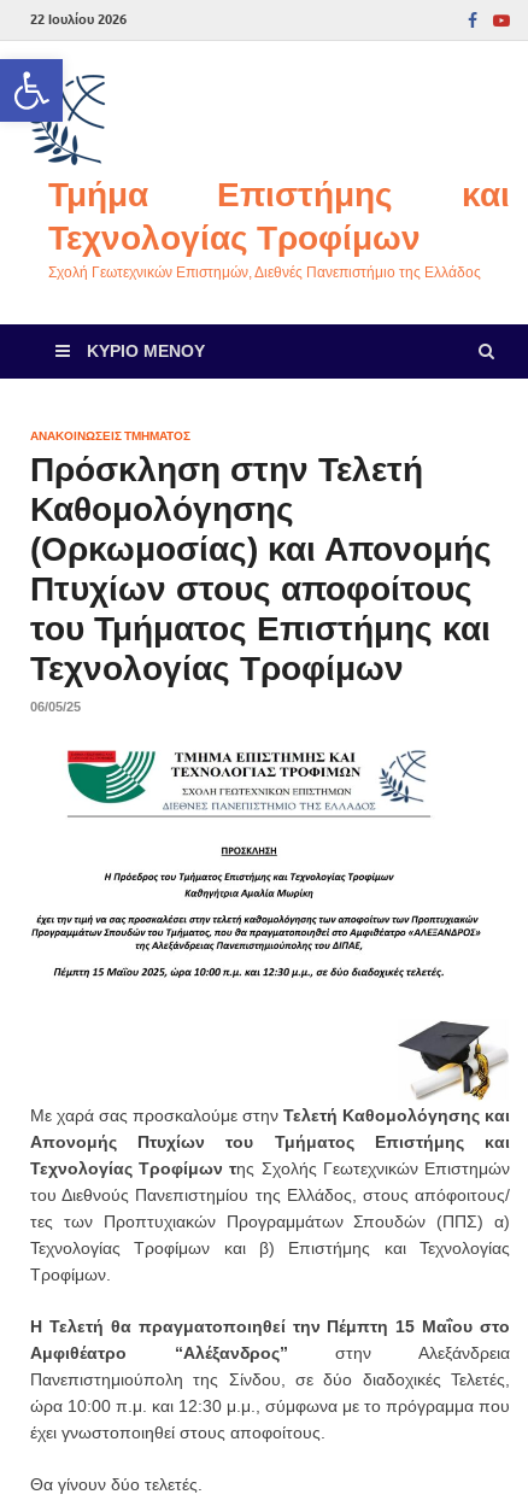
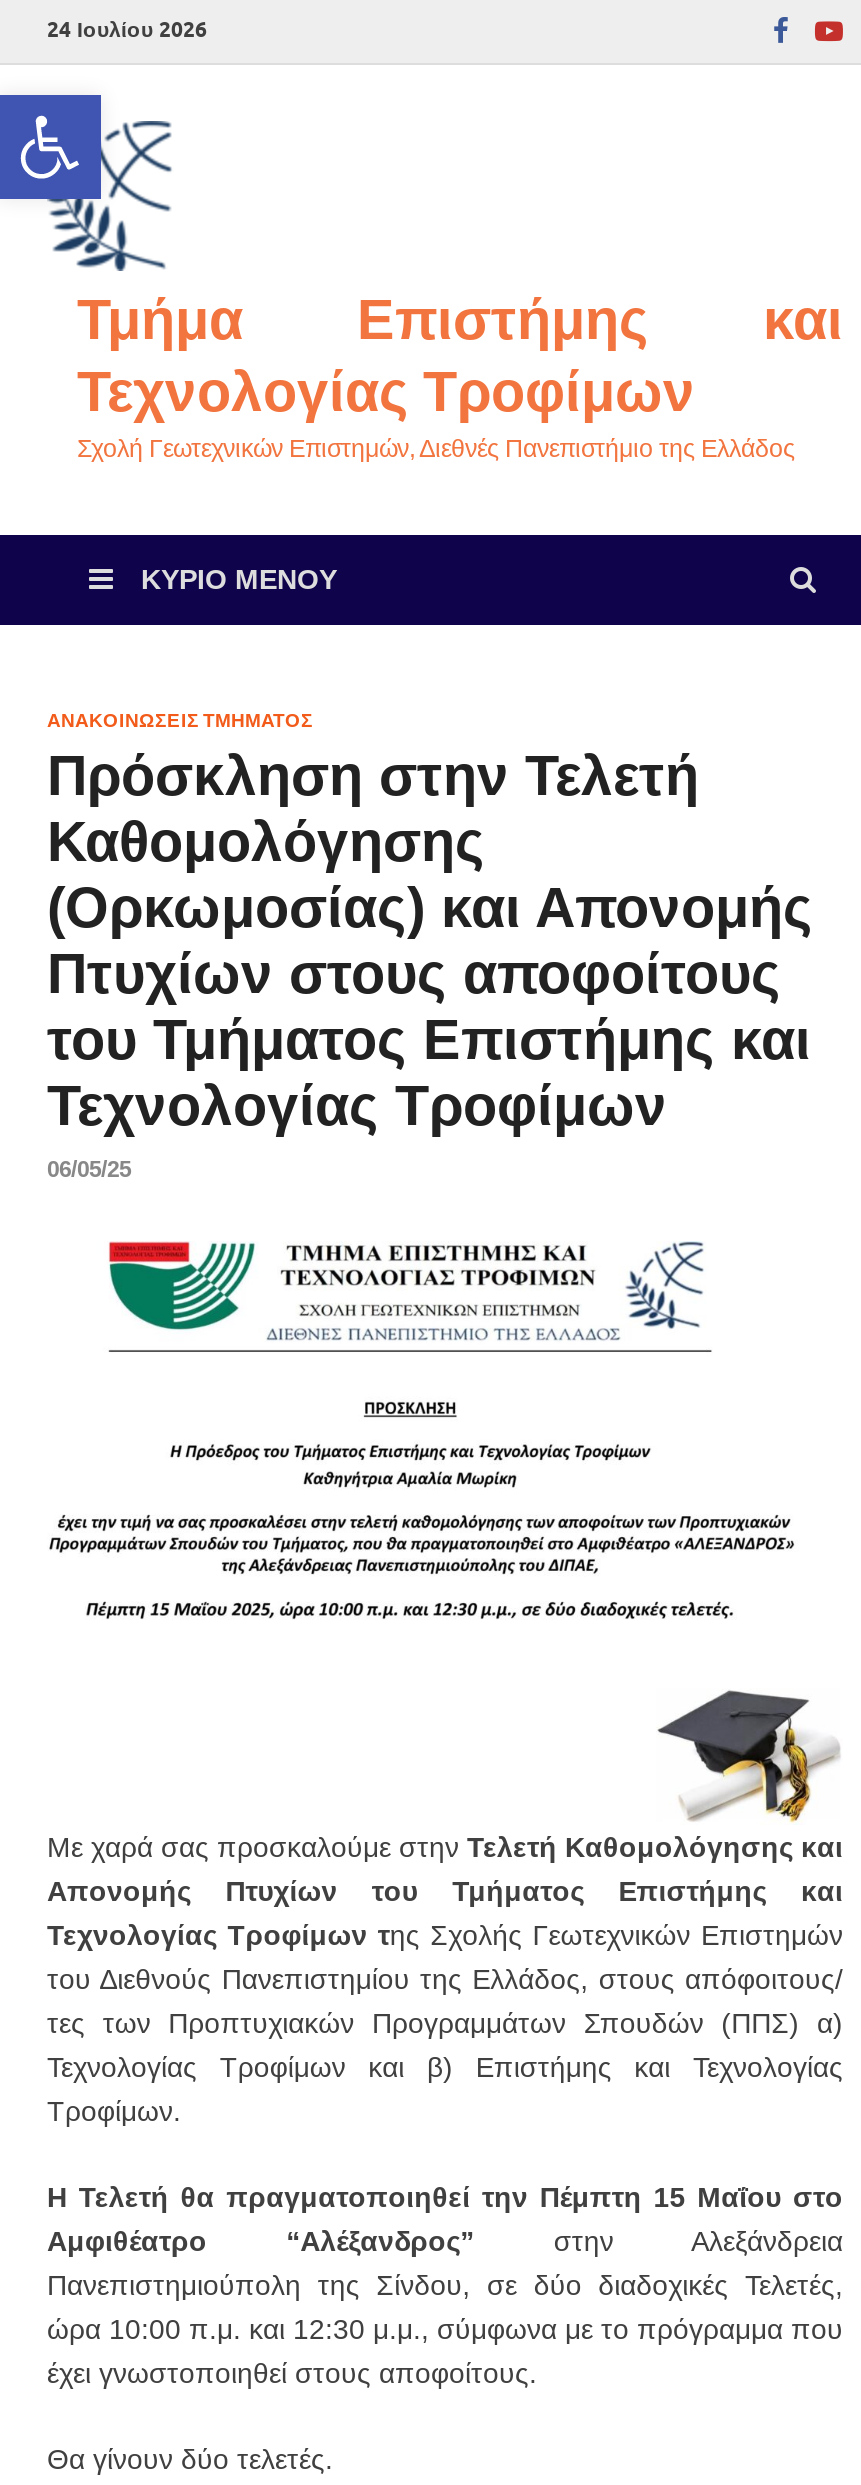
- 22 Ιουλίου 2026
+ 24 Ιουλίου 2026
